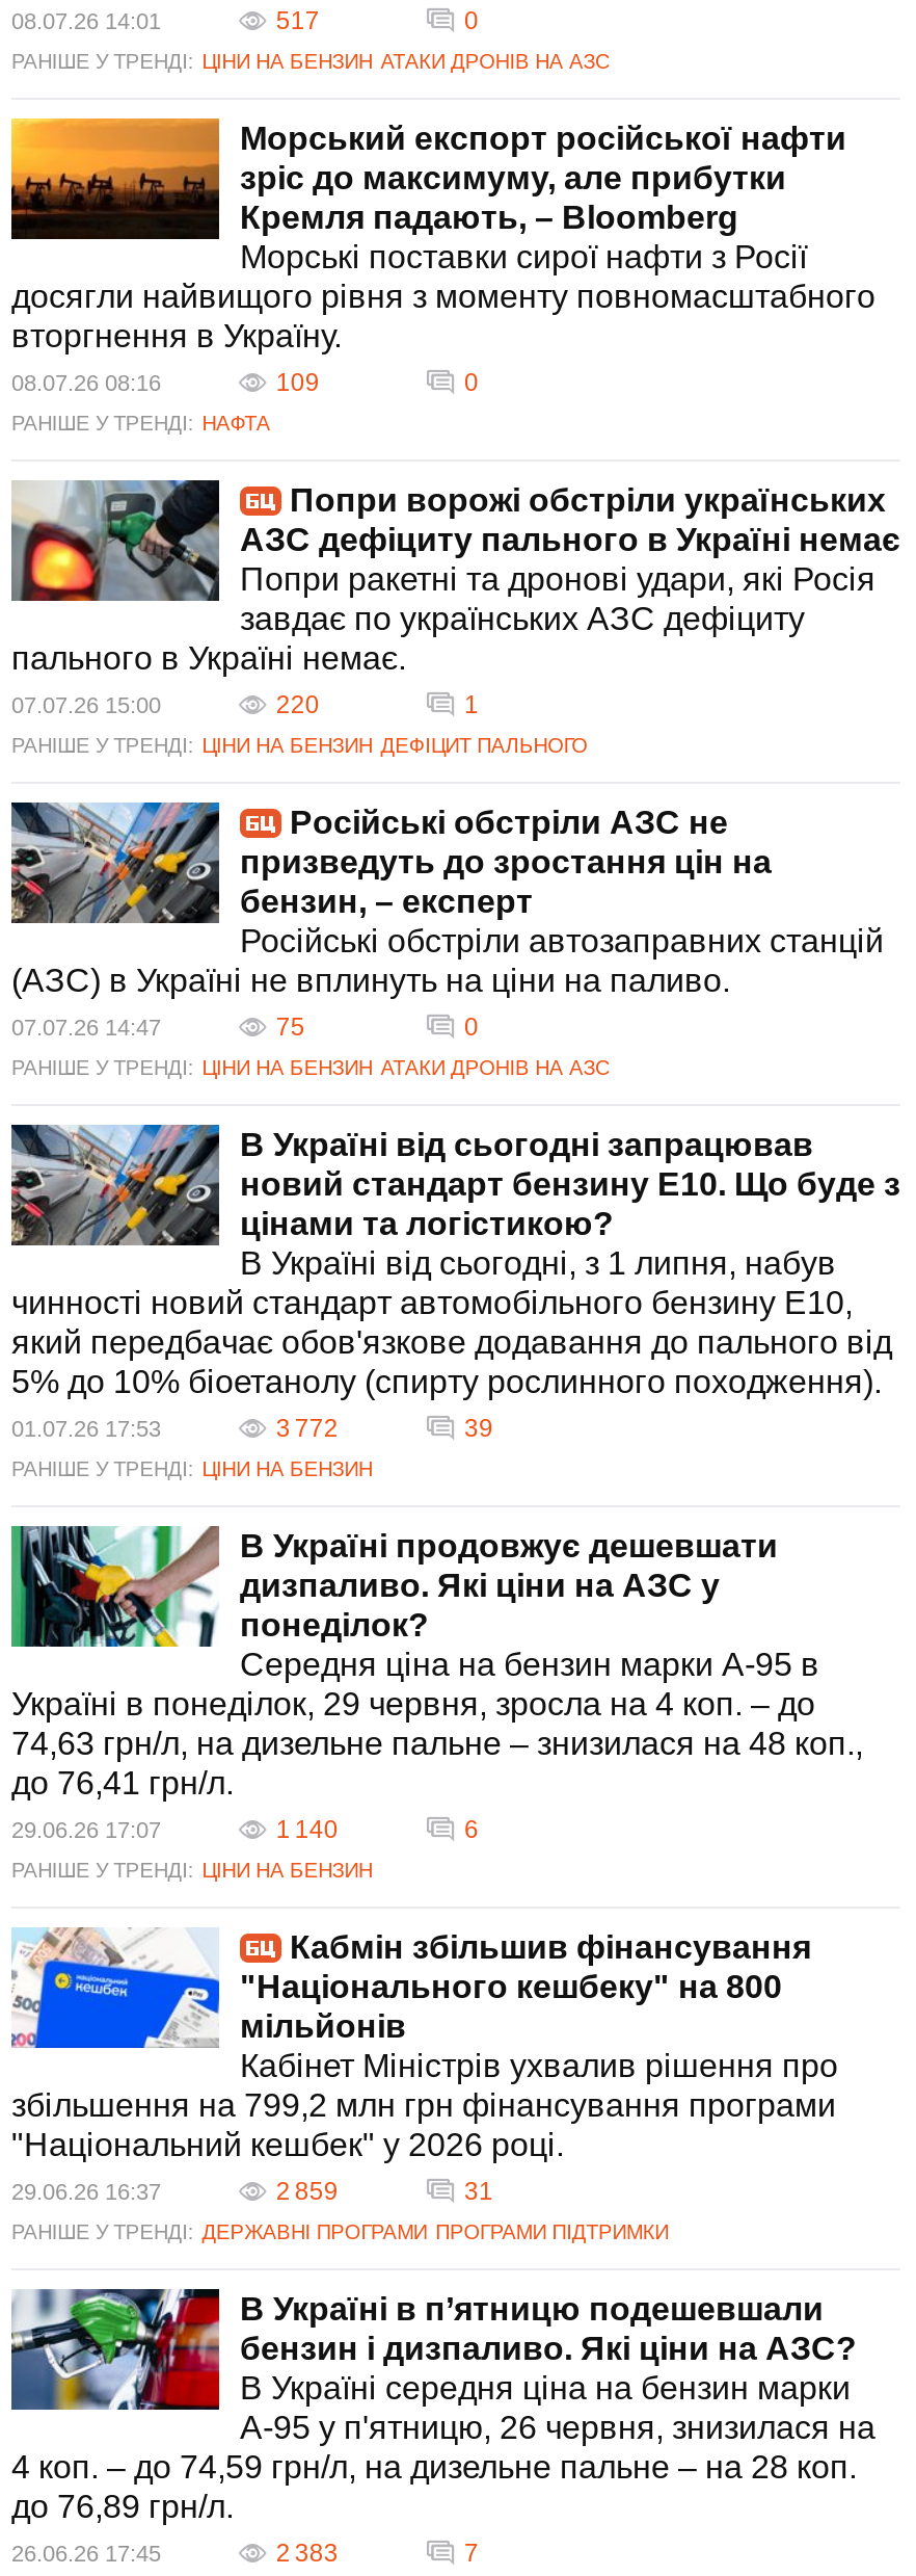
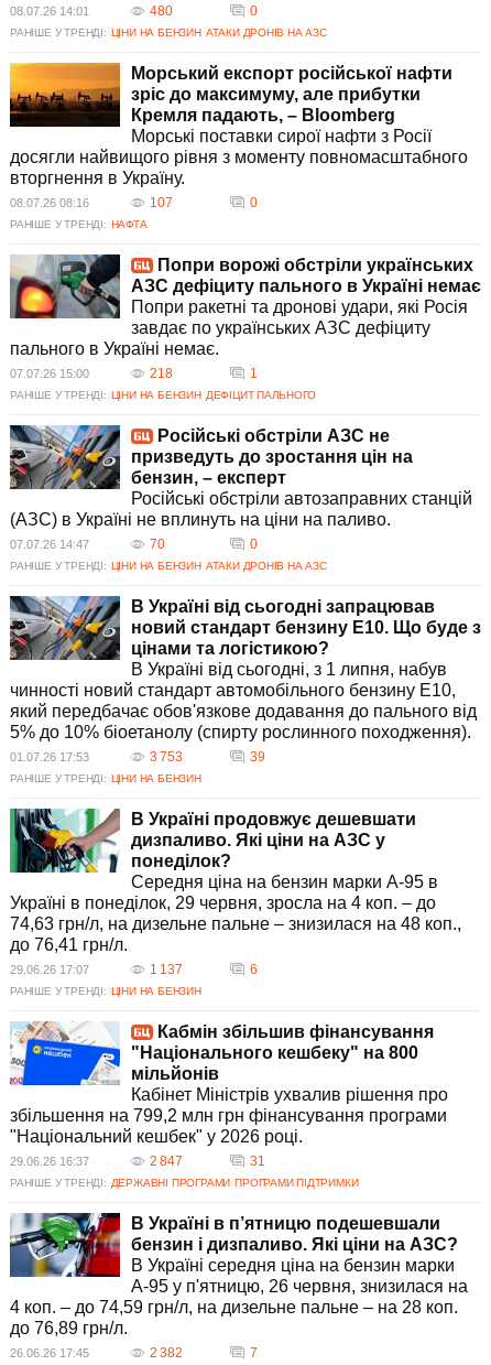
- 517
+ 480

- 109
+ 107

- 220
+ 218

- 75
+ 70

- 3 772
+ 3 753

- 1 140
+ 1 137

- 2 859
+ 2 847

- 2 383
+ 2 382
